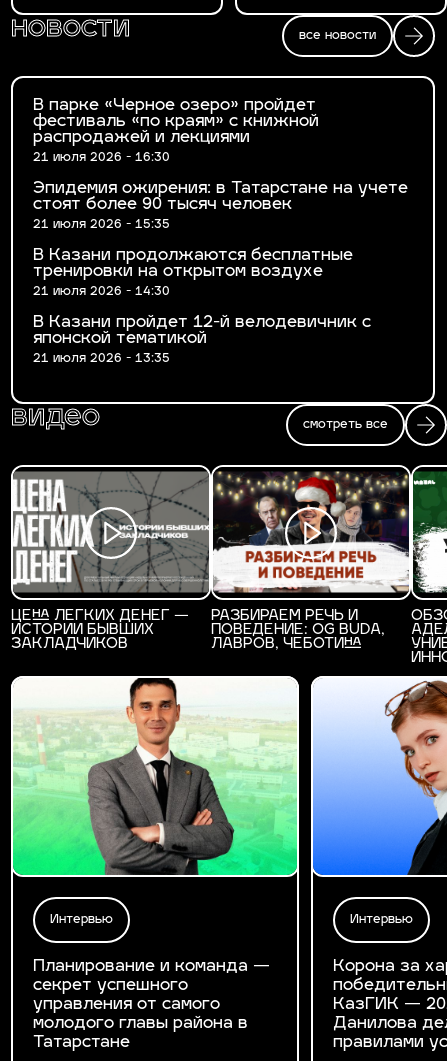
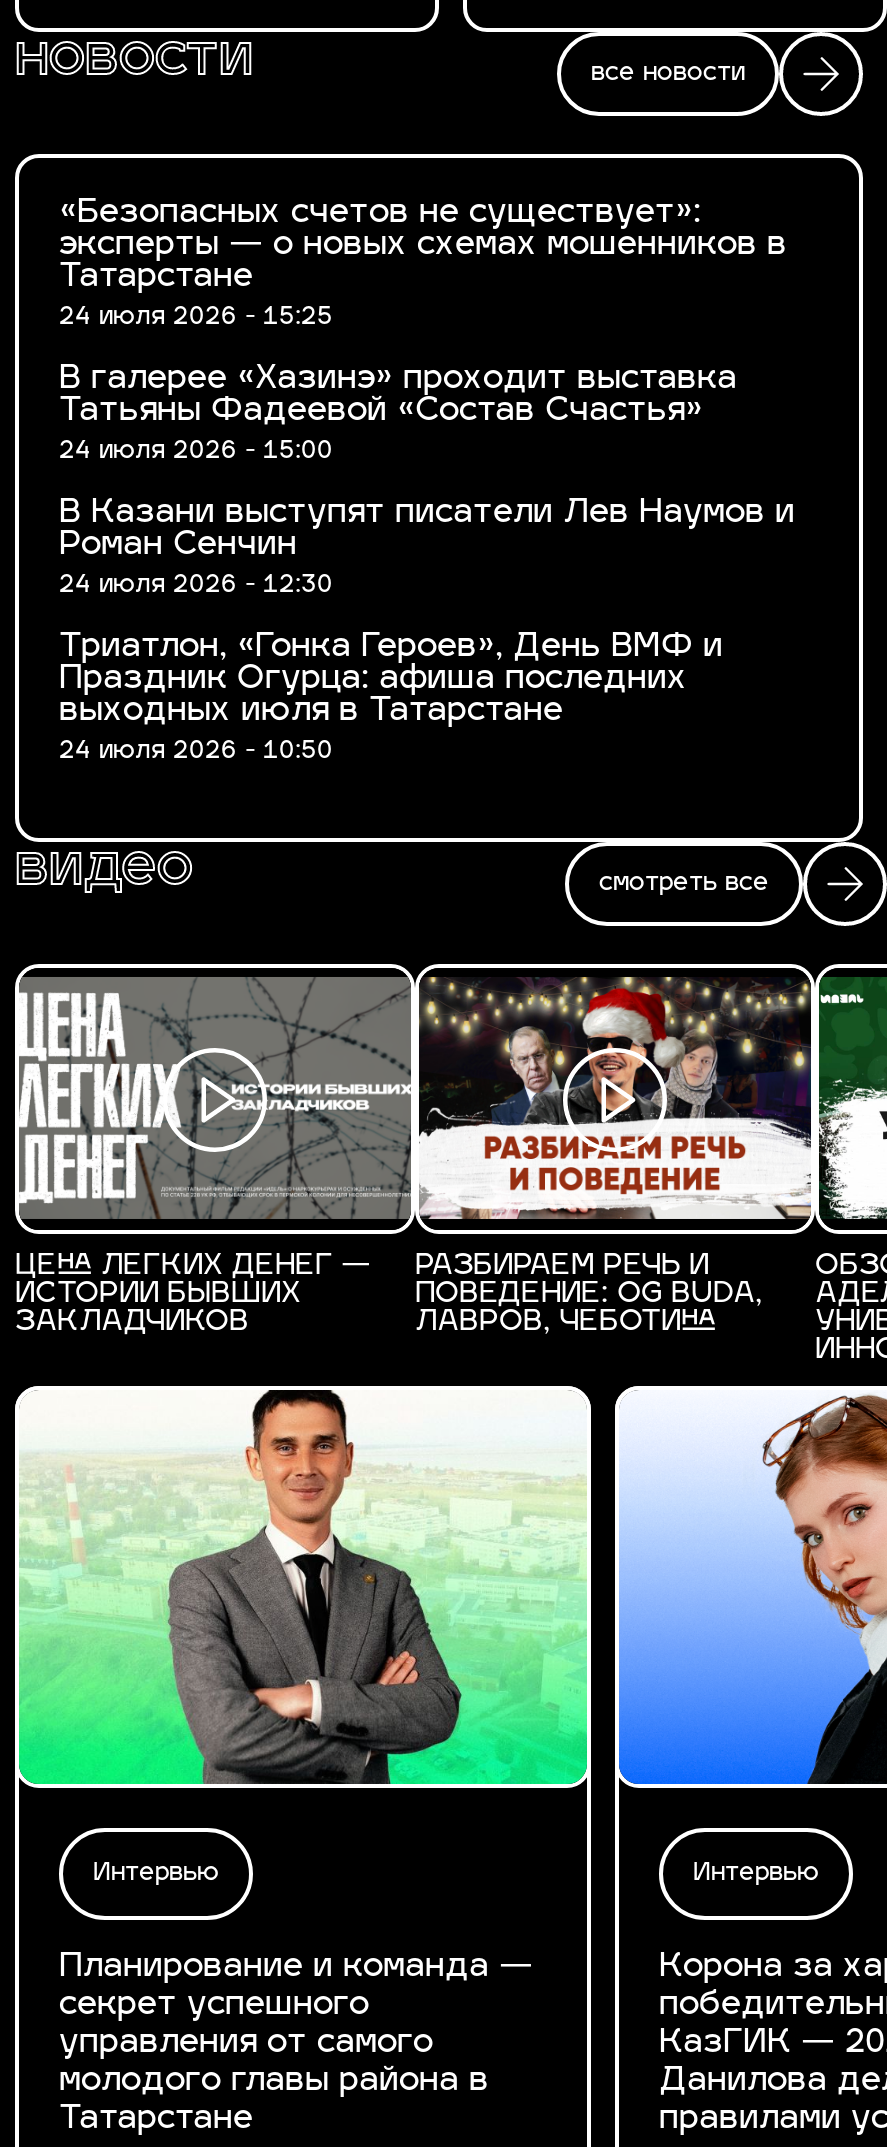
- В парке «Черное озеро» пройдет
- фестиваль «по краям» с книжной
- распродажей и лекциями
- 21 июля 2026 - 16:30
+ «Безопасных счетов не существует»:
+ эксперты — о новых схемах мошенников в
+ Татарстане
+ 24 июля 2026 - 15:25

- Эпидемия ожирения: в Татарстане на учете
- стоят более 90 тысяч человек
- 21 июля 2026 - 15:35
+ В галерее «Хазинэ» проходит выставка
+ Татьяны Фадеевой «Состав Счастья»
+ 24 июля 2026 - 15:00

- В Казани продолжаются бесплатные
- тренировки на открытом воздухе
- 21 июля 2026 - 14:30
+ В Казани выступят писатели Лев Наумов и
+ Роман Сенчин
+ 24 июля 2026 - 12:30

- В Казани пройдет 12-й велодевичник с
- японской тематикой
- 21 июля 2026 - 13:35
+ Триатлон, «Гонка Героев», День ВМФ и
+ Праздник Огурца: афиша последних
+ выходных июля в Татарстане
+ 24 июля 2026 - 10:50
